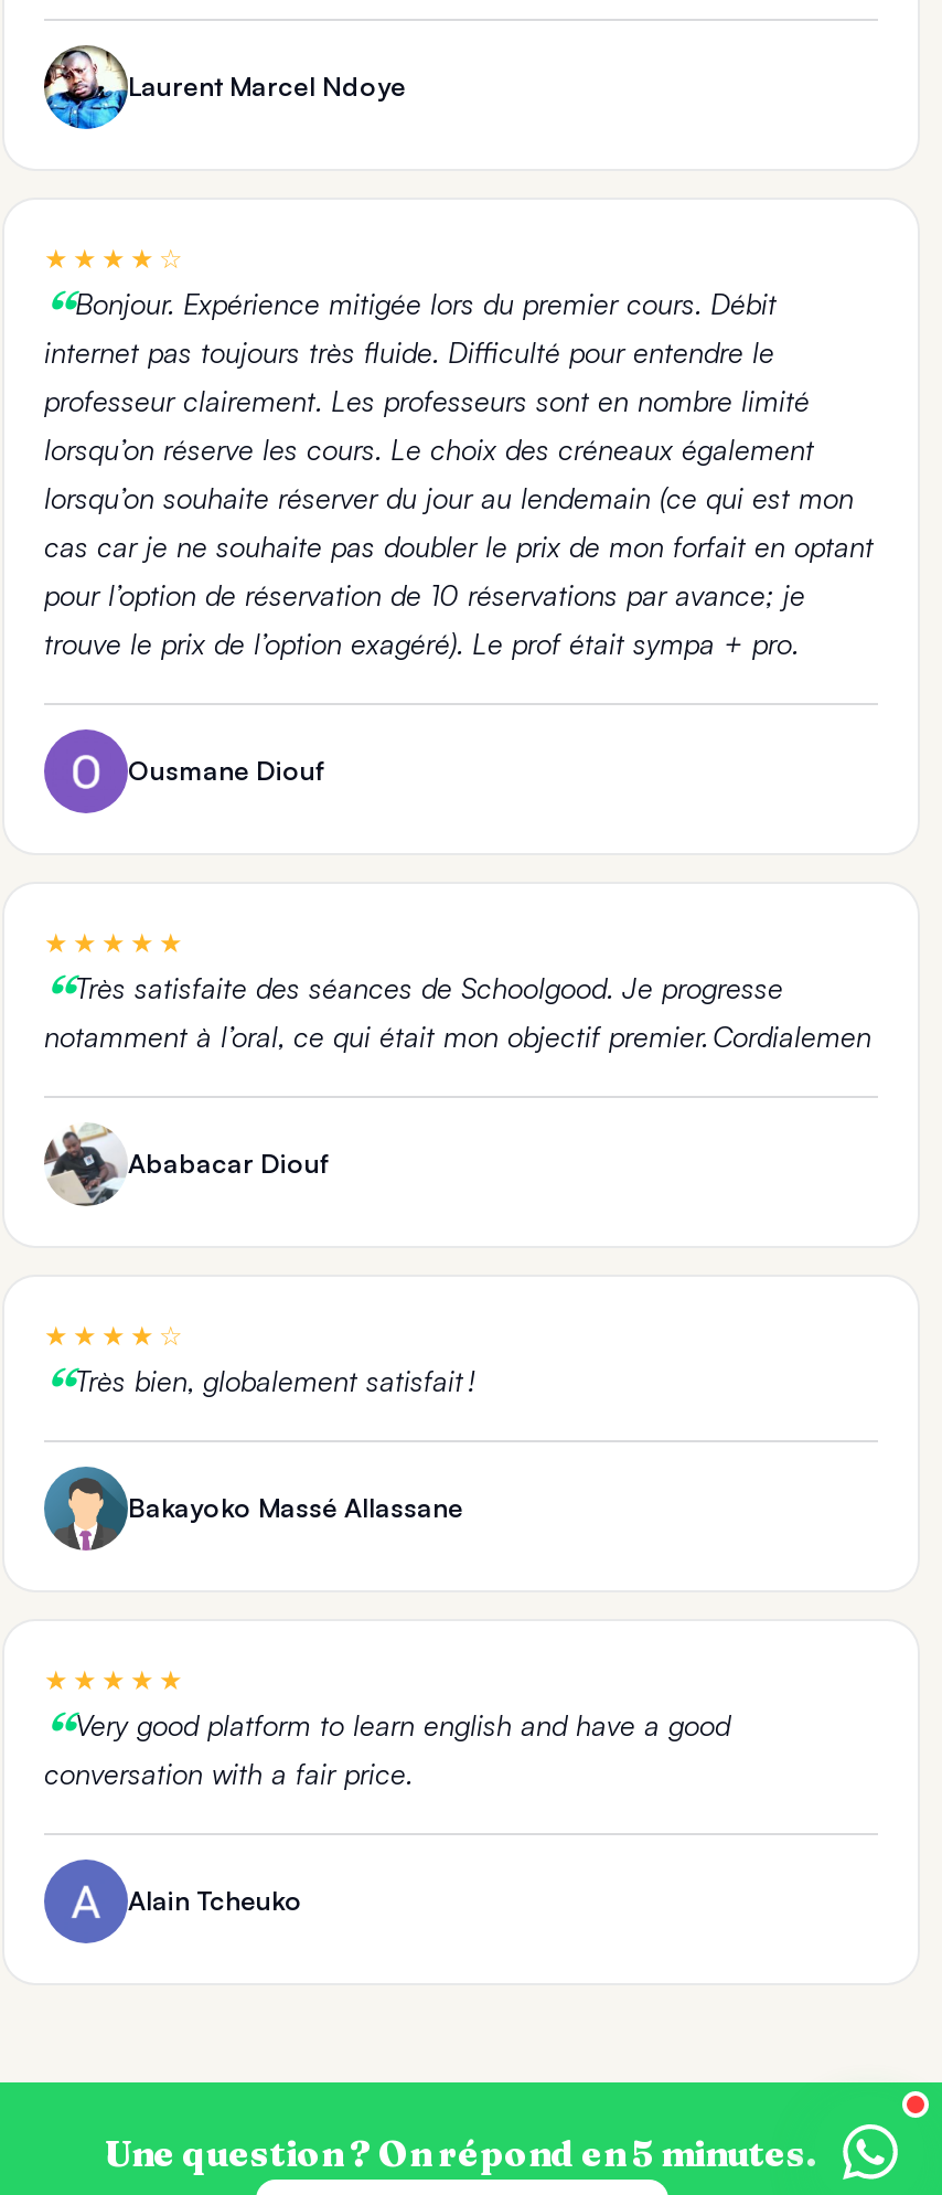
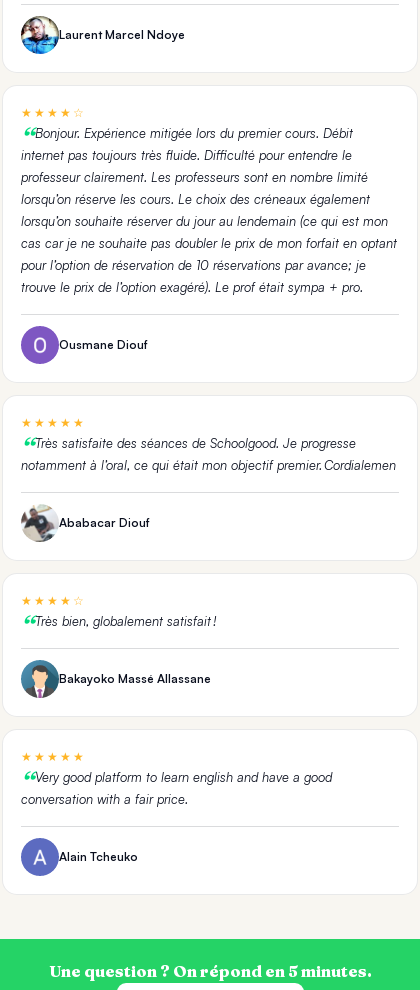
- [image]
